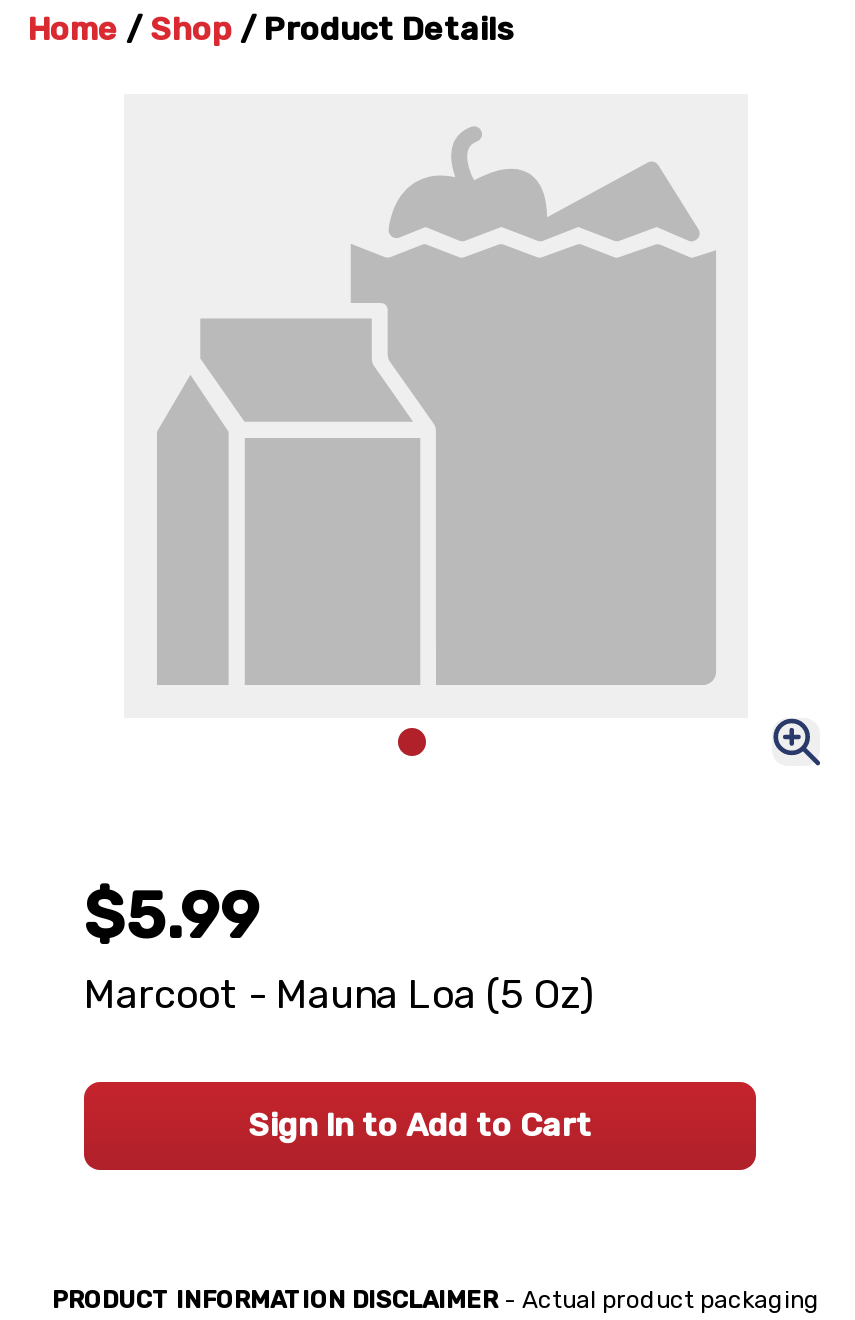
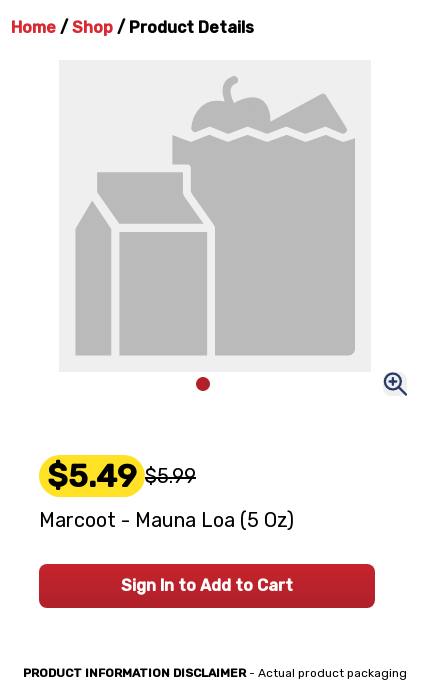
- $5.99
+ $5.49 $5.99
